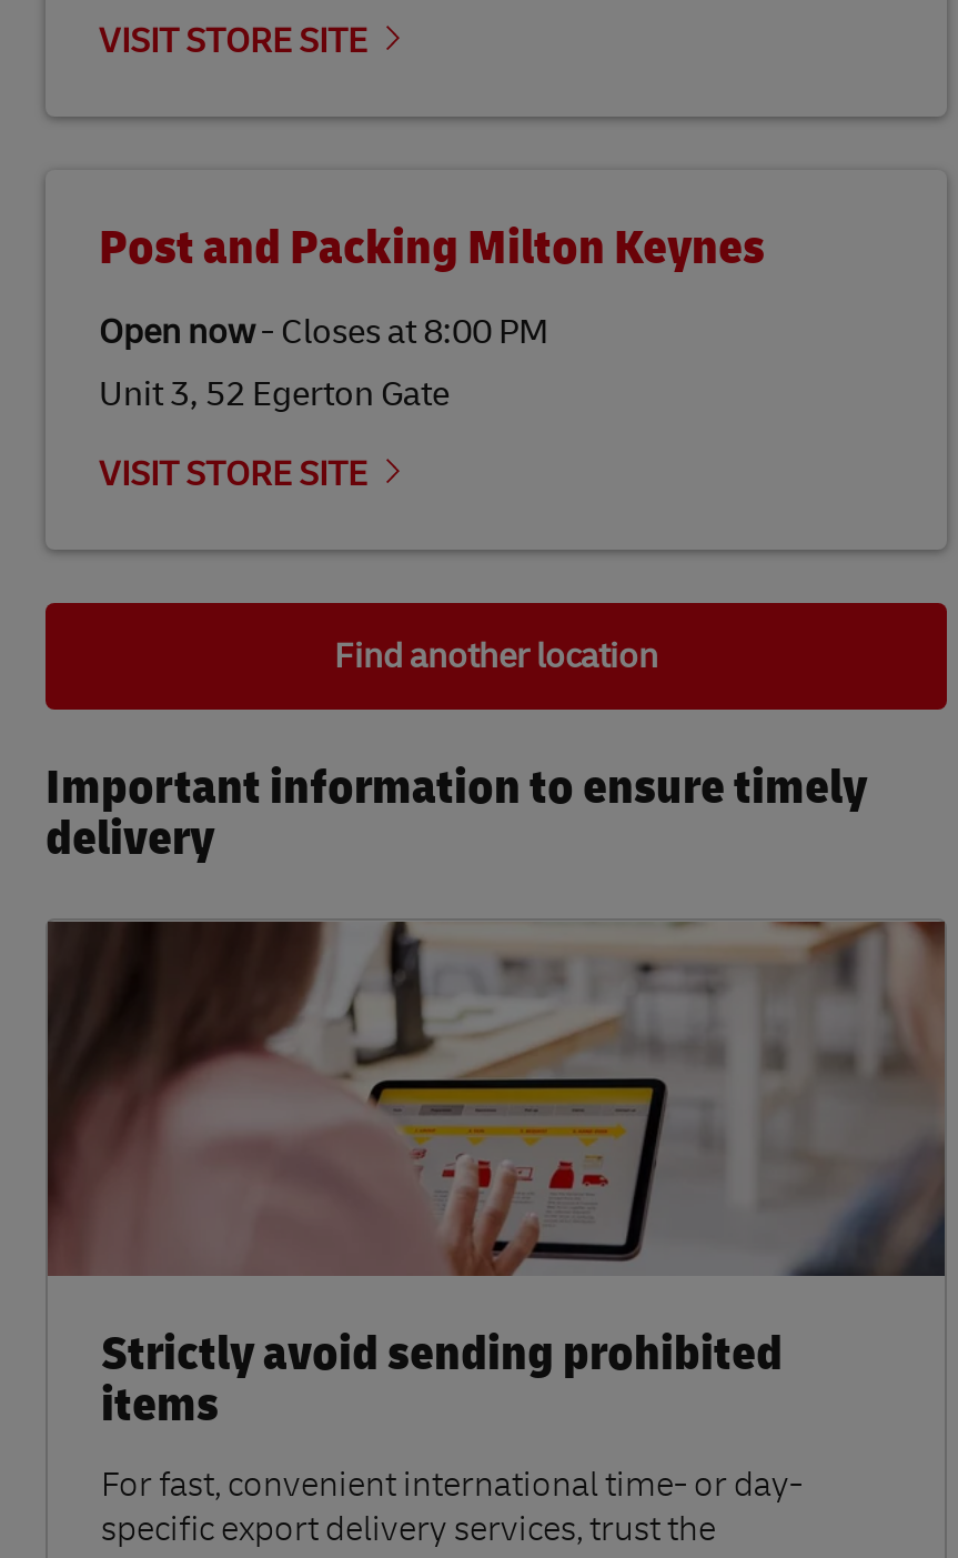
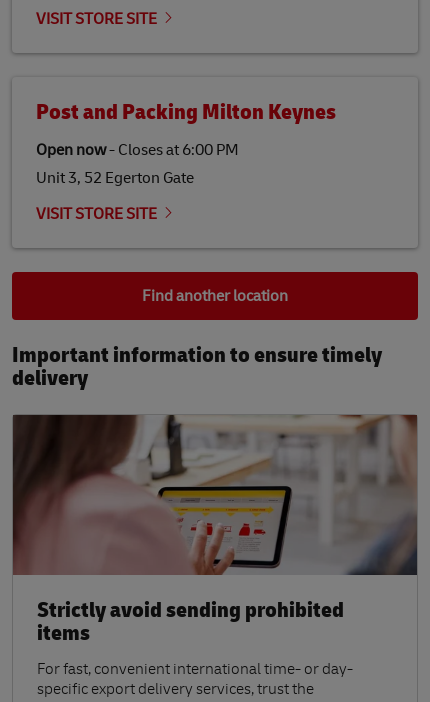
- Open now- Closes at 8:00 PM
+ Open now- Closes at 6:00 PM
